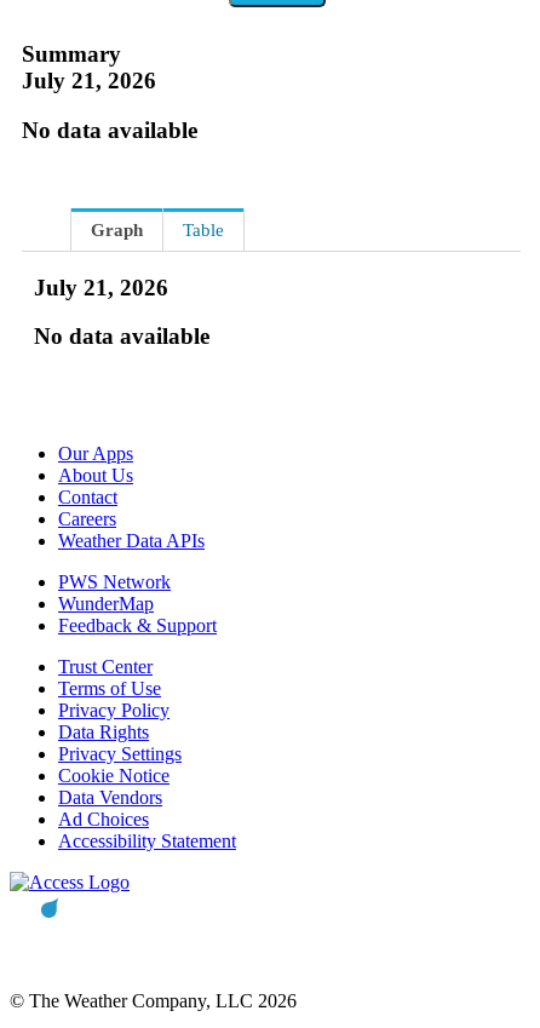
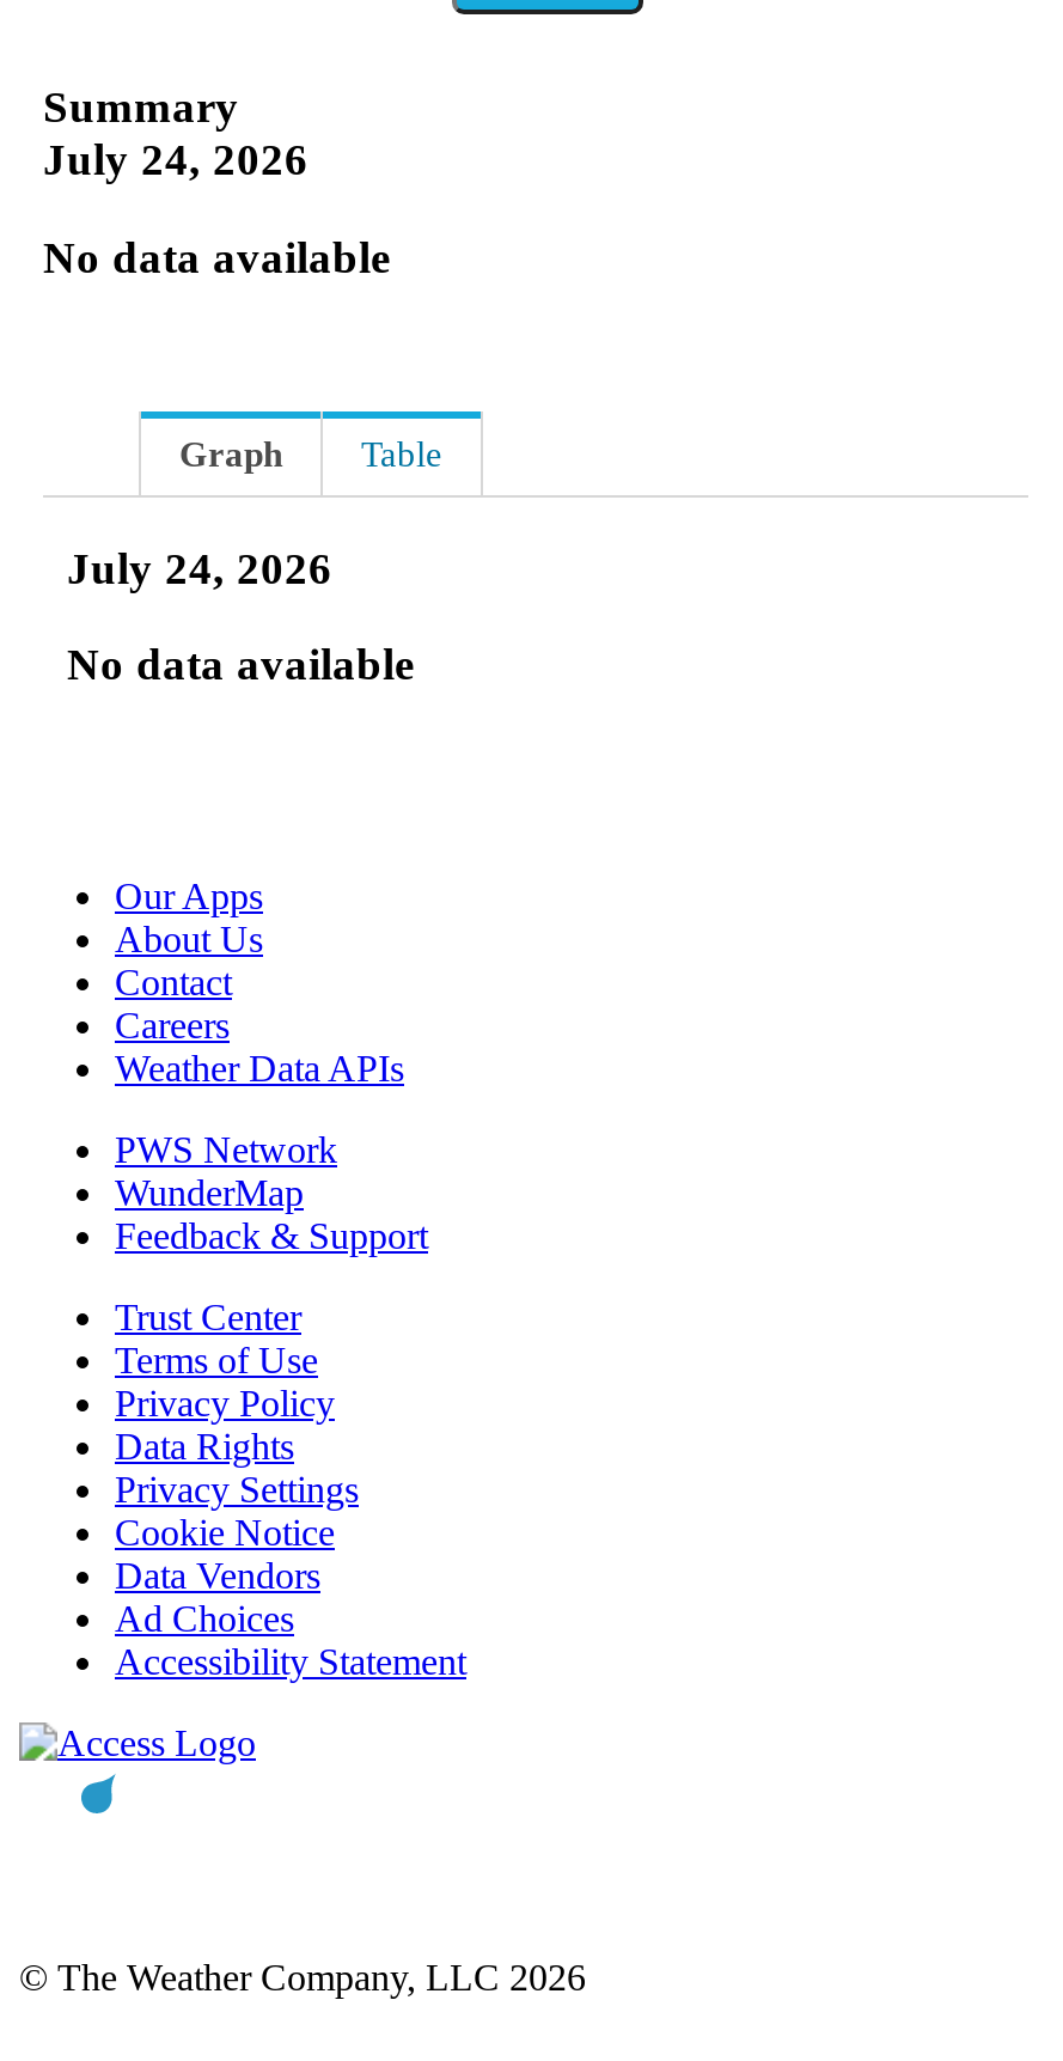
- July 21, 2026
+ July 24, 2026

- July 21, 2026
+ July 24, 2026
